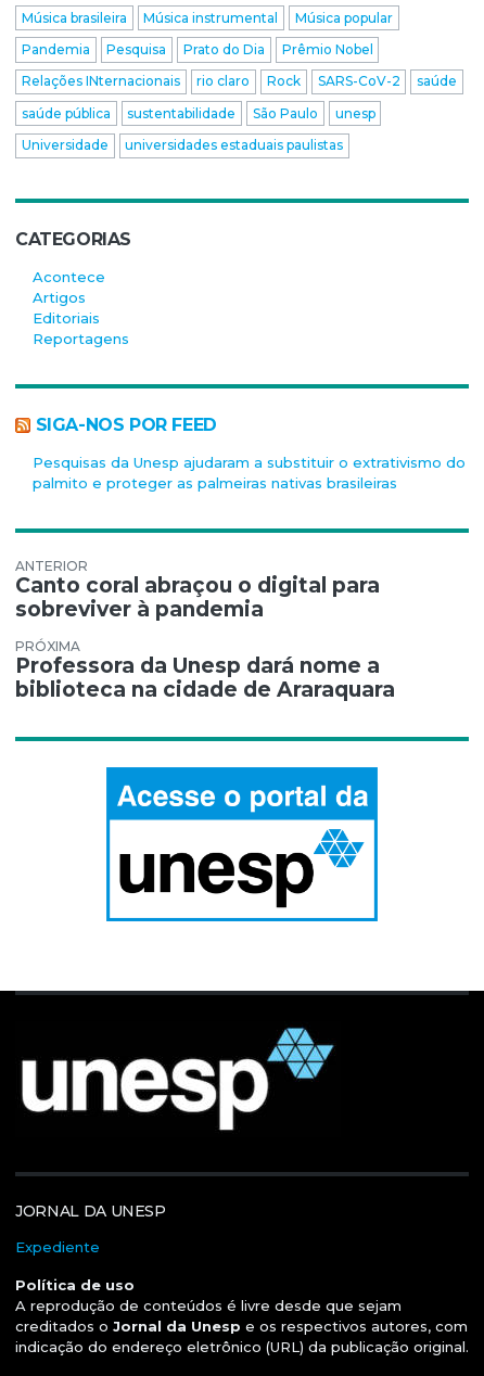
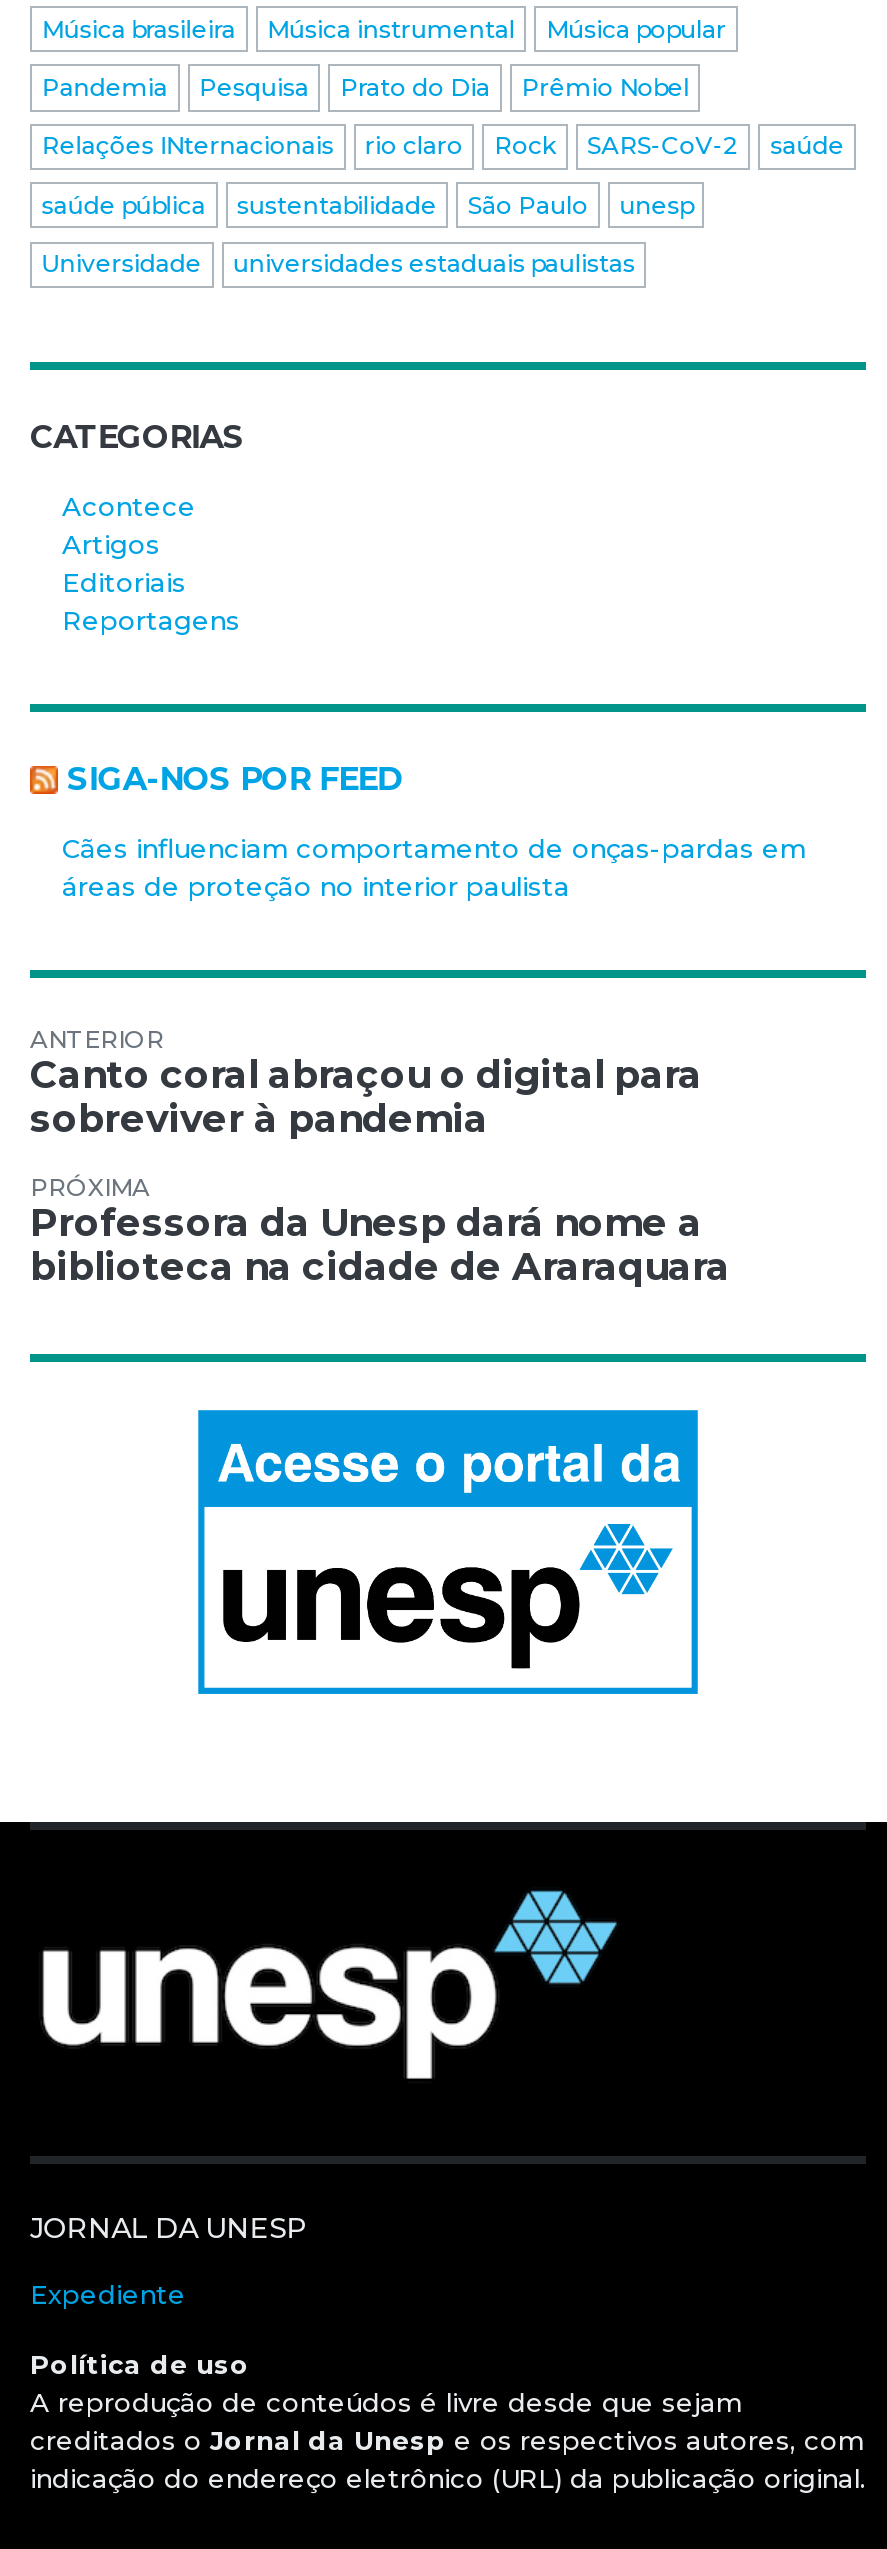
- Pesquisas da Unesp ajudaram a substituir o extrativismo do
- palmito e proteger as palmeiras nativas brasileiras
+ Cães influenciam comportamento de onças-pardas em
+ áreas de proteção no interior paulista
